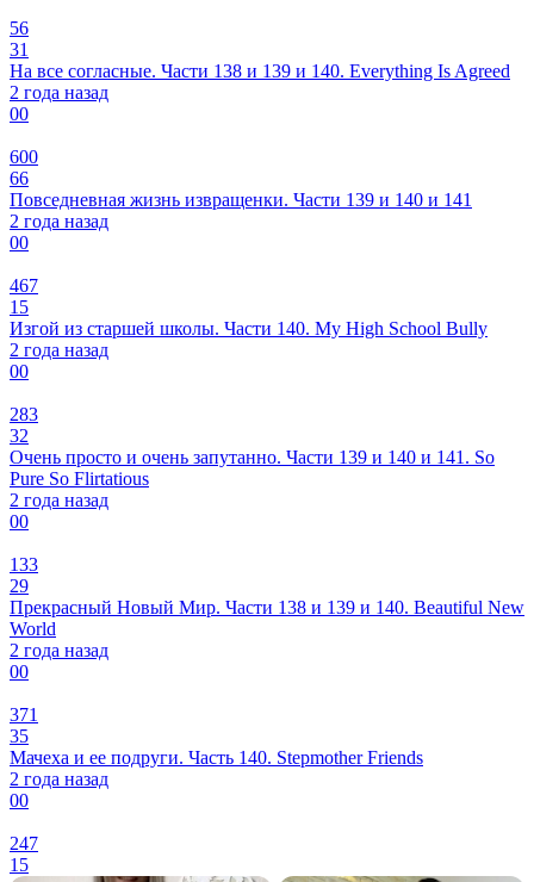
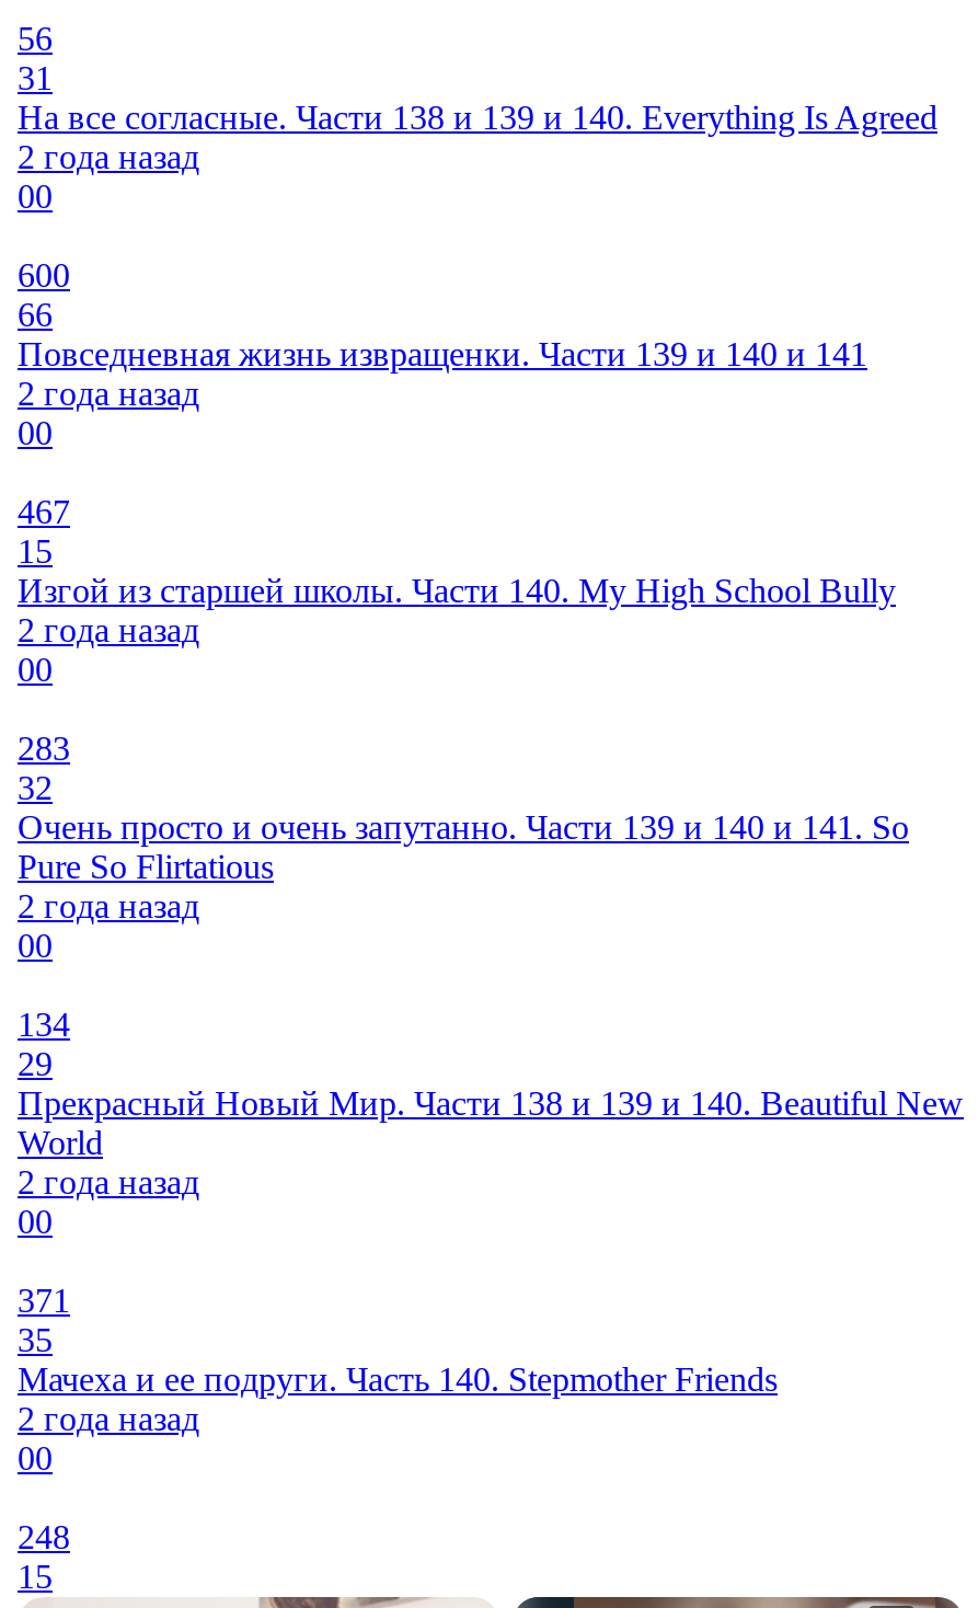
- 133
+ 134

- 247
+ 248
